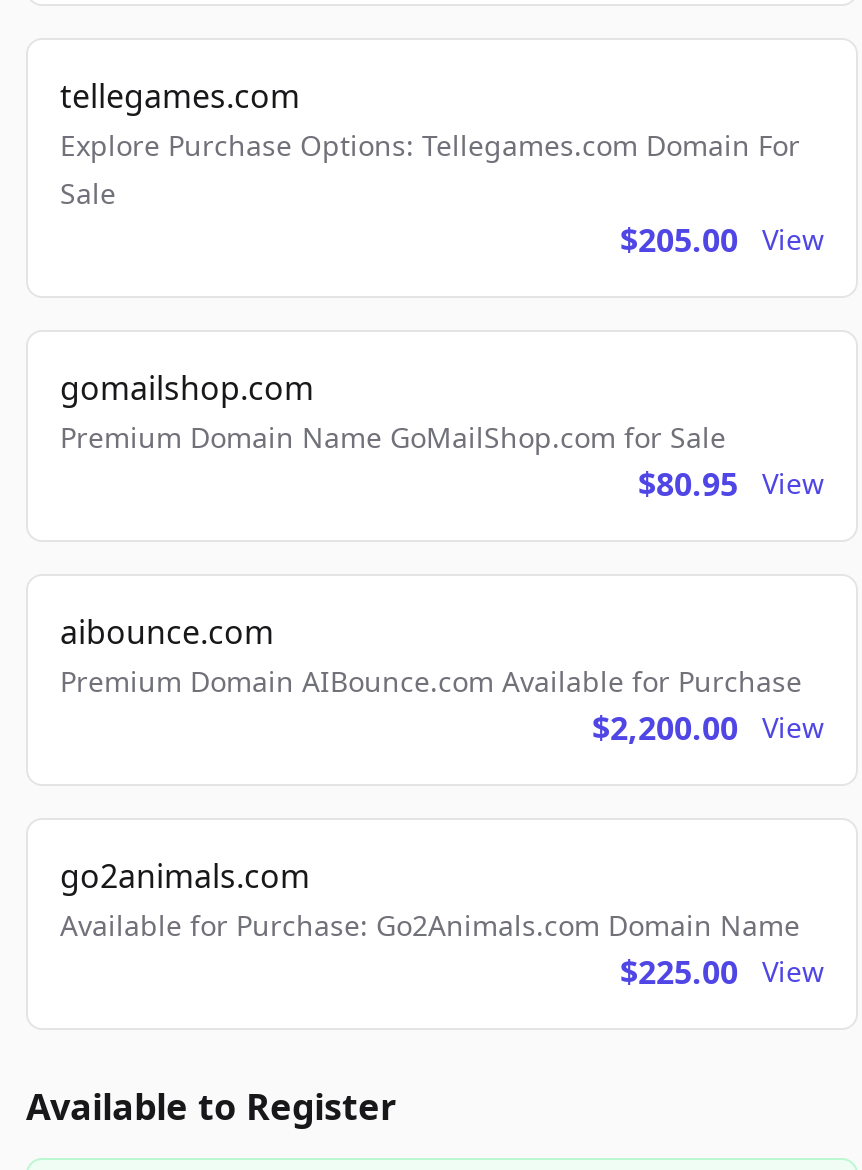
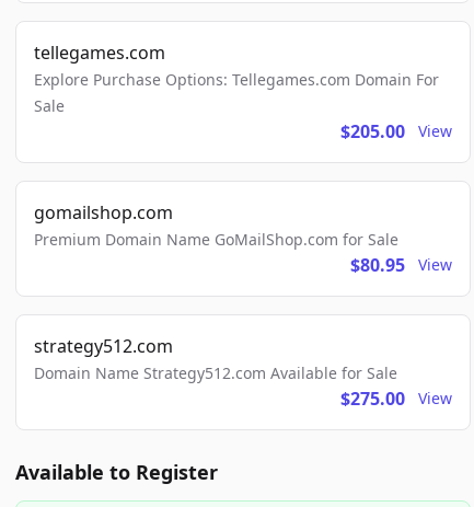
- aibounce.com
- Premium Domain AIBounce.com Available for Purchase
- $2,200.00
- View
- go2animals.com
- Available for Purchase: Go2Animals.com Domain Name
- $225.00
+ strategy512.com
+ Domain Name Strategy512.com Available for Sale
+ $275.00
